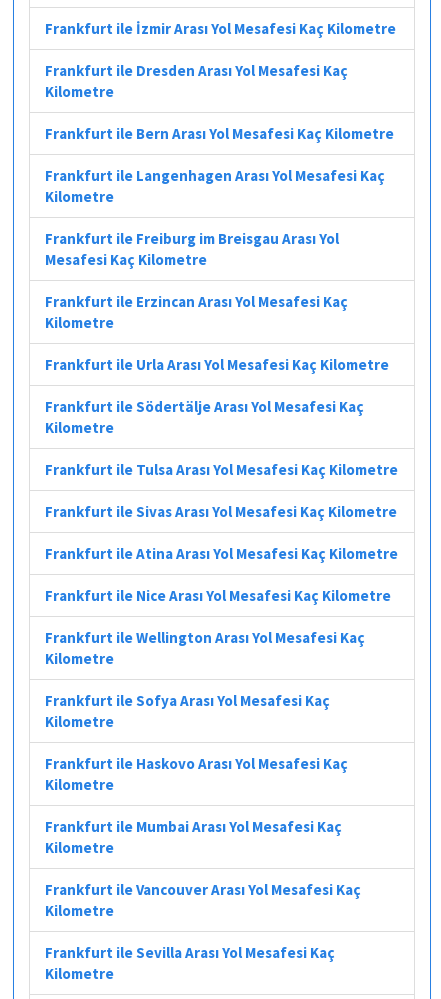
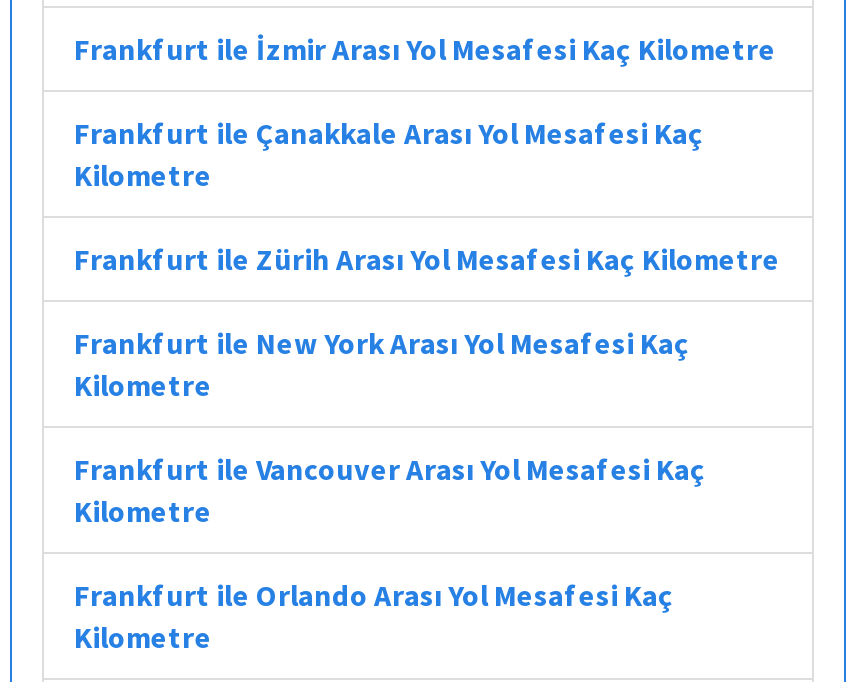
- Frankfurt ile Dresden Arası Yol Mesafesi Kaç
+ Frankfurt ile Çanakkale Arası Yol Mesafesi Kaç

- Frankfurt ile Bern Arası Yol Mesafesi Kaç Kilometre
- Frankfurt ile Langenhagen Arası Yol Mesafesi Kaç
- Kilometre
- Frankfurt ile Freiburg im Breisgau Arası Yol
- Mesafesi Kaç Kilometre
- Frankfurt ile Erzincan Arası Yol Mesafesi Kaç
- Kilometre
- Frankfurt ile Urla Arası Yol Mesafesi Kaç Kilometre
- Frankfurt ile Södertälje Arası Yol Mesafesi Kaç
- Kilometre
- Frankfurt ile Tulsa Arası Yol Mesafesi Kaç Kilometre
- Frankfurt ile Sivas Arası Yol Mesafesi Kaç Kilometre
- Frankfurt ile Atina Arası Yol Mesafesi Kaç Kilometre
- Frankfurt ile Nice Arası Yol Mesafesi Kaç Kilometre
- Frankfurt ile Wellington Arası Yol Mesafesi Kaç
- Kilometre
- Frankfurt ile Sofya Arası Yol Mesafesi Kaç
- Kilometre
- Frankfurt ile Haskovo Arası Yol Mesafesi Kaç
- Kilometre
- Frankfurt ile Mumbai Arası Yol Mesafesi Kaç
+ Frankfurt ile Zürih Arası Yol Mesafesi Kaç Kilometre
+ Frankfurt ile New York Arası Yol Mesafesi Kaç

- Frankfurt ile Sevilla Arası Yol Mesafesi Kaç
+ Frankfurt ile Orlando Arası Yol Mesafesi Kaç
